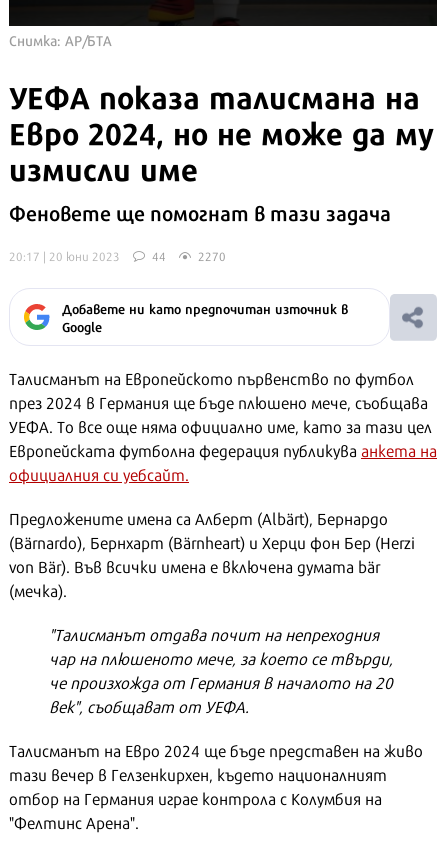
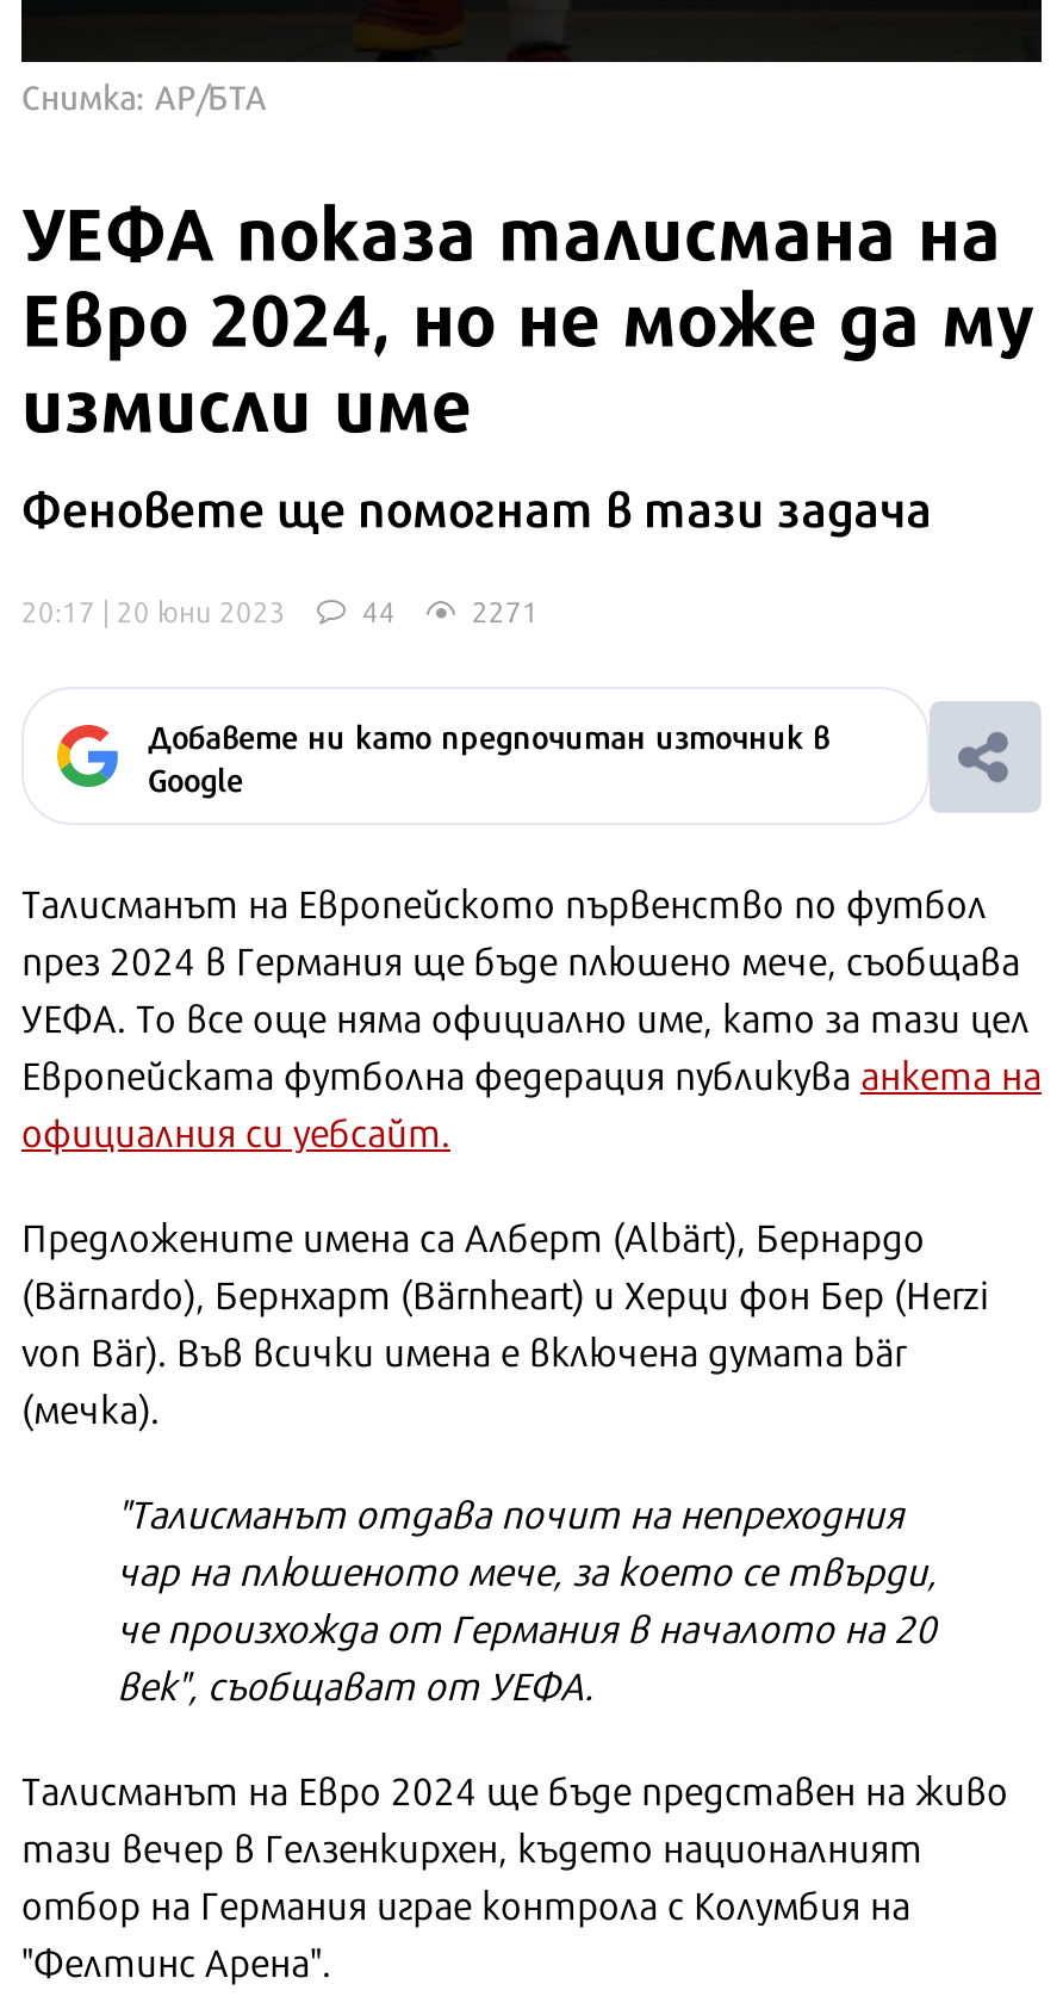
- 2270
+ 2271
